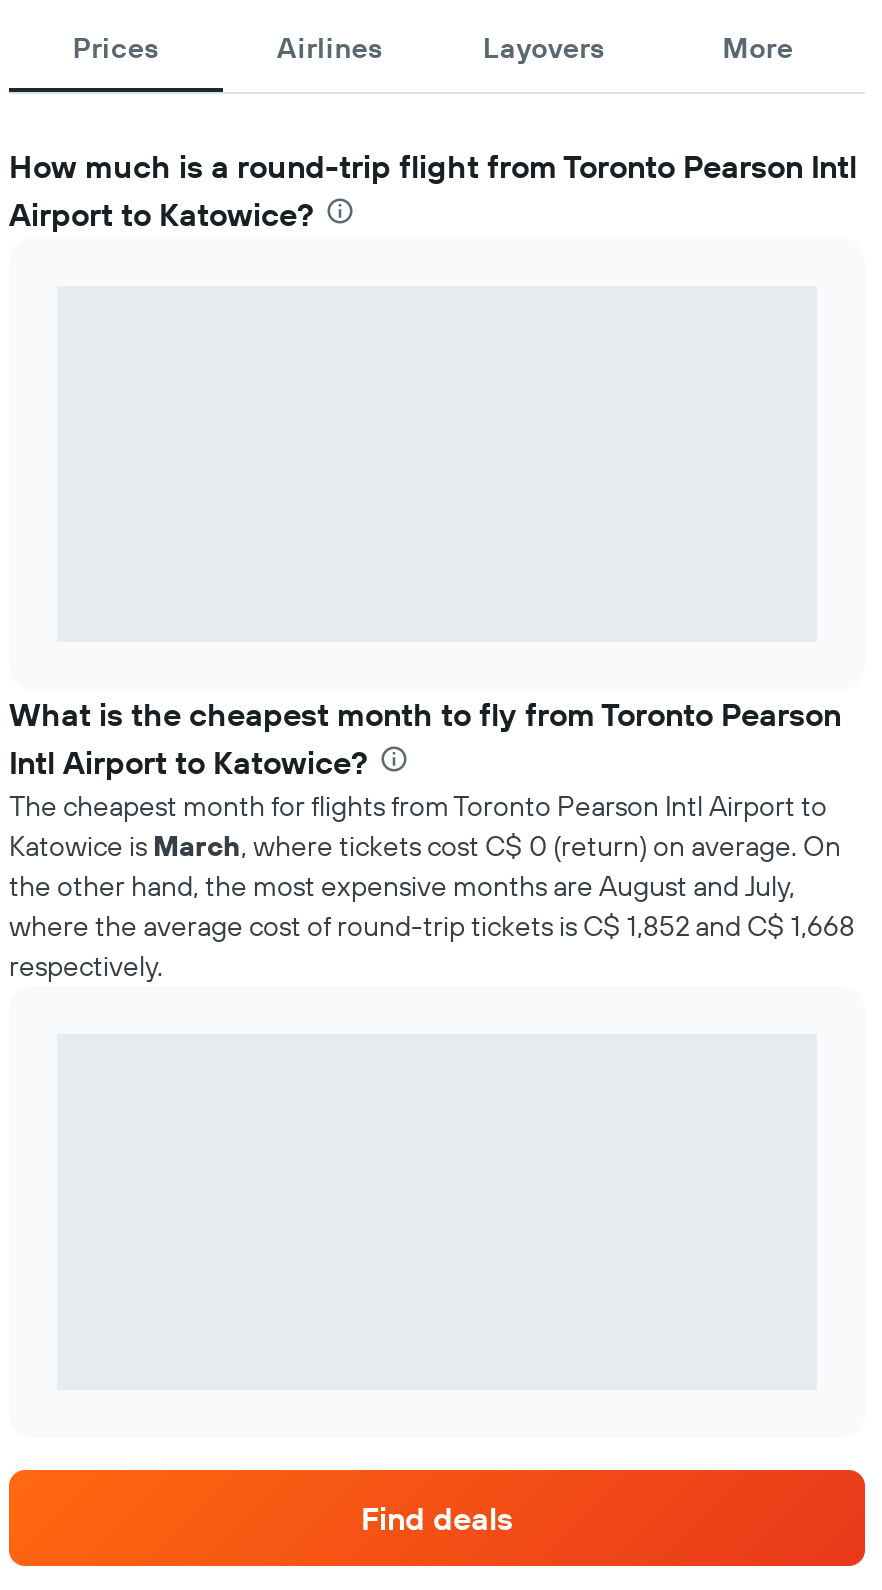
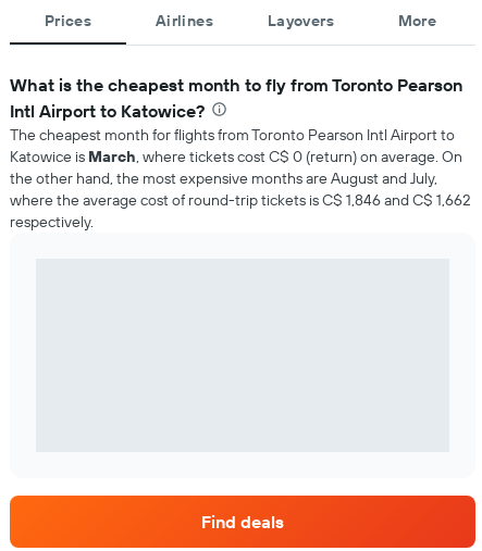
- How much is a round-trip flight from Toronto Pearson Intl
- Airport to Katowice?

- where the average cost of round-trip tickets is C$ 1,852 and C$ 1,668
+ where the average cost of round-trip tickets is C$ 1,846 and C$ 1,662
